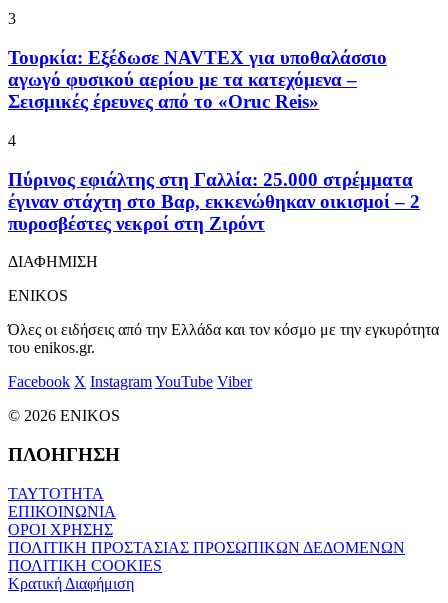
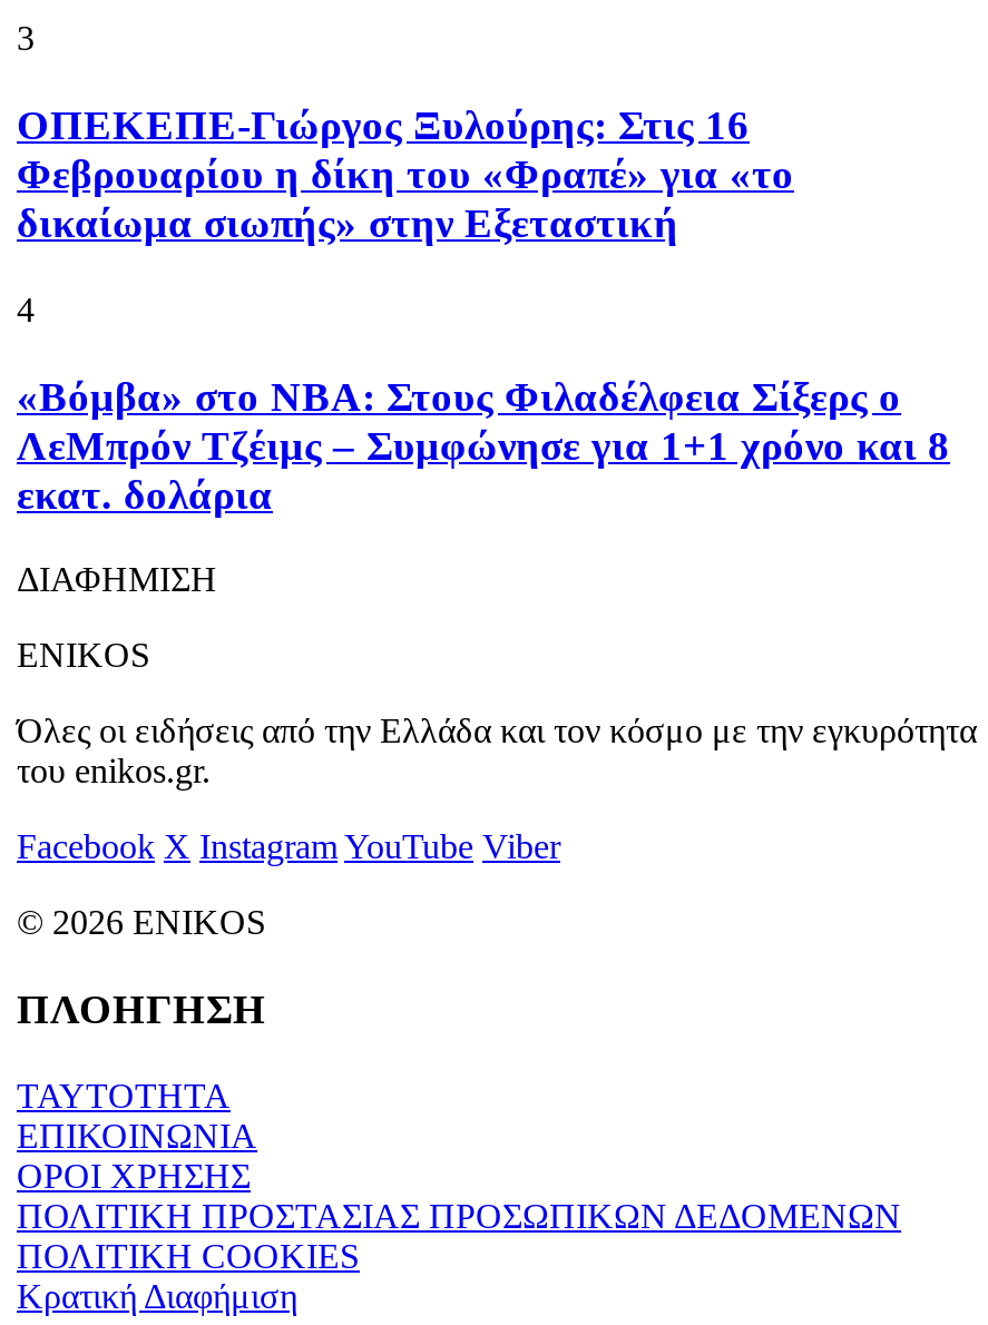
- Τουρκία: Εξέδωσε NAVTEX για υποθαλάσσιο
- αγωγό φυσικού αερίου με τα κατεχόμενα –
- Σεισμικές έρευνες από το «Oruc Reis»
+ ΟΠΕΚΕΠΕ-Γιώργος Ξυλούρης: Στις 16
+ Φεβρουαρίου η δίκη του «Φραπέ» για «το
+ δικαίωμα σιωπής» στην Εξεταστική

- Πύρινος εφιάλτης στη Γαλλία: 25.000 στρέμματα
- έγιναν στάχτη στο Βαρ, εκκενώθηκαν οικισμοί – 2
- πυροσβέστες νεκροί στη Ζιρόντ
+ «Βόμβα» στο NBA: Στους Φιλαδέλφεια Σίξερς ο
+ ΛεΜπρόν Τζέιμς – Συμφώνησε για 1+1 χρόνο και 8
+ εκατ. δολάρια
